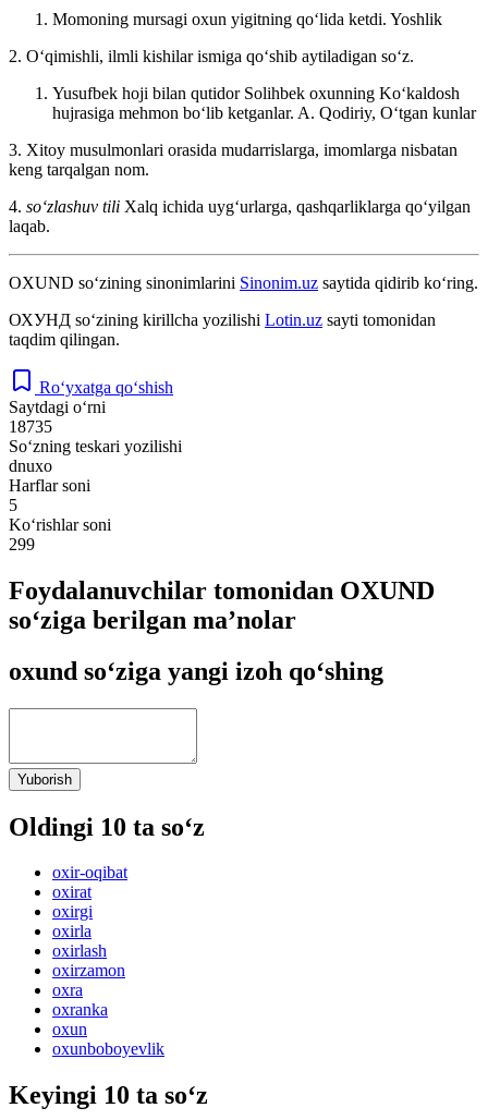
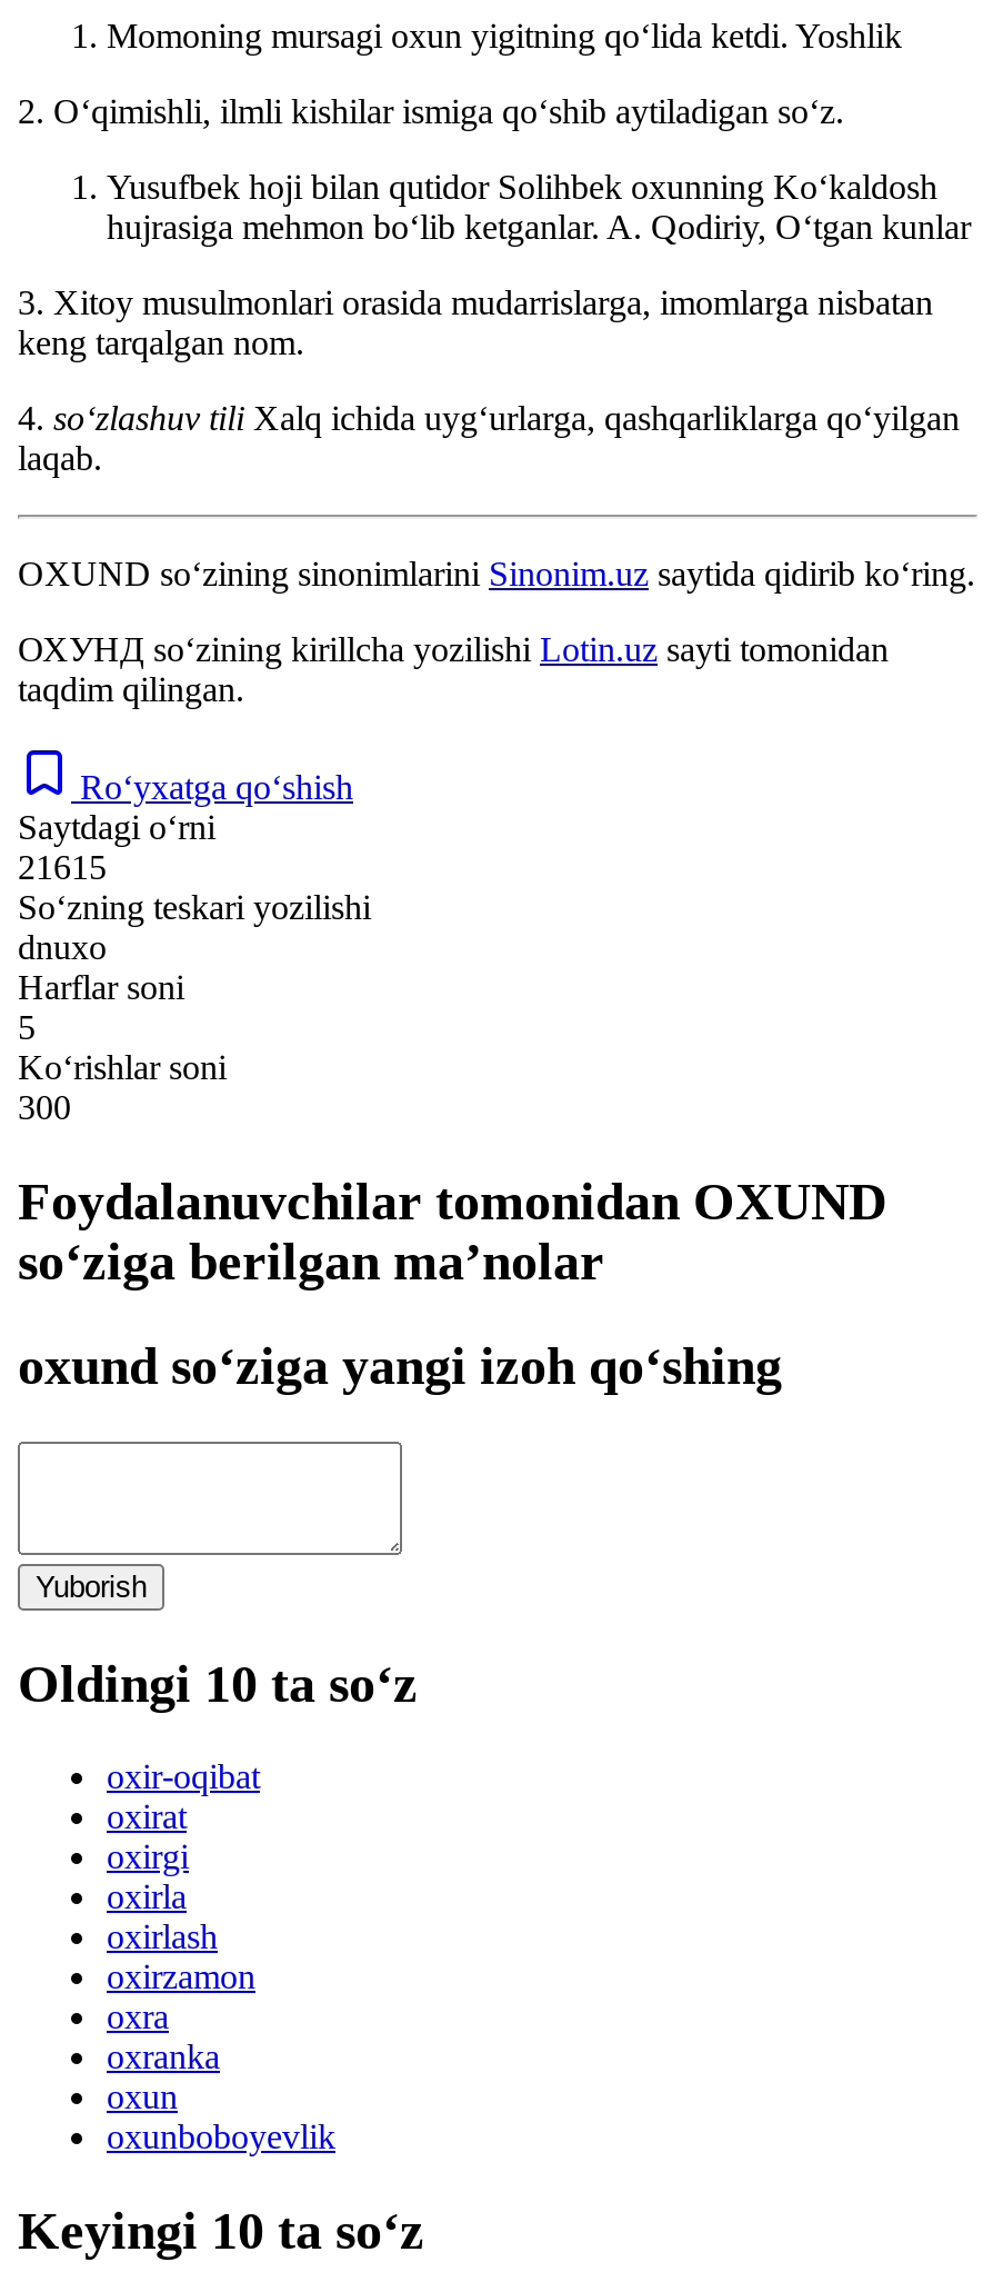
- 18735
+ 21615

- 299
+ 300
